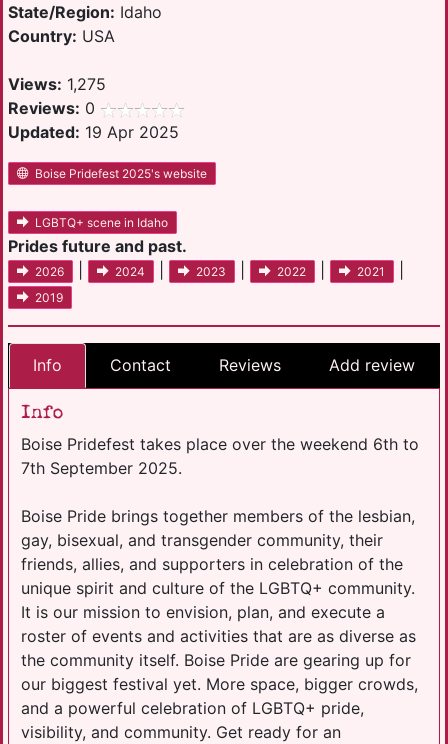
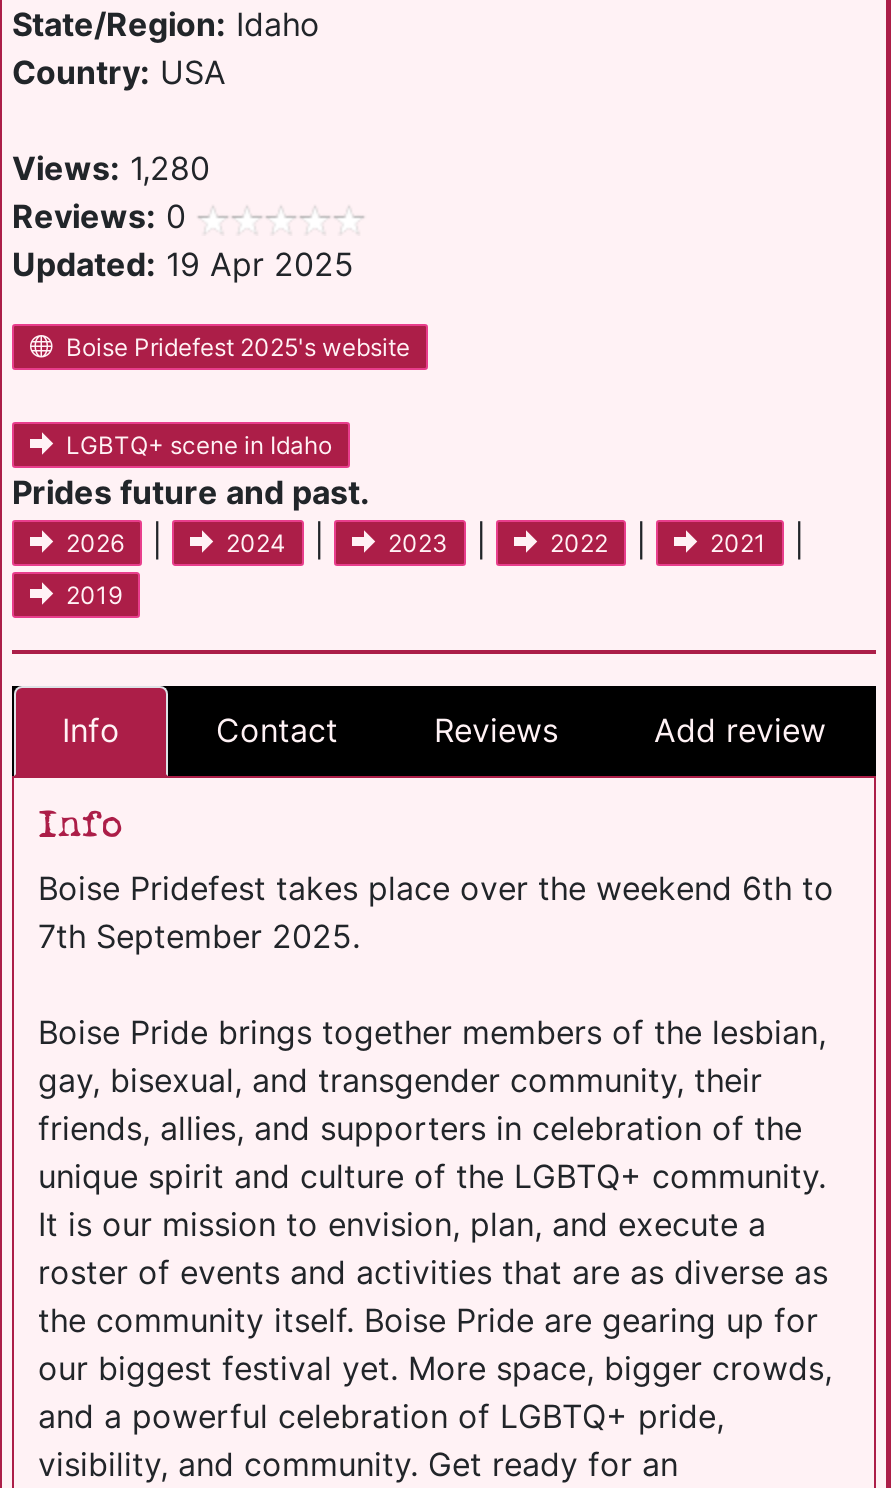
- Views: 1,275
+ Views: 1,280
